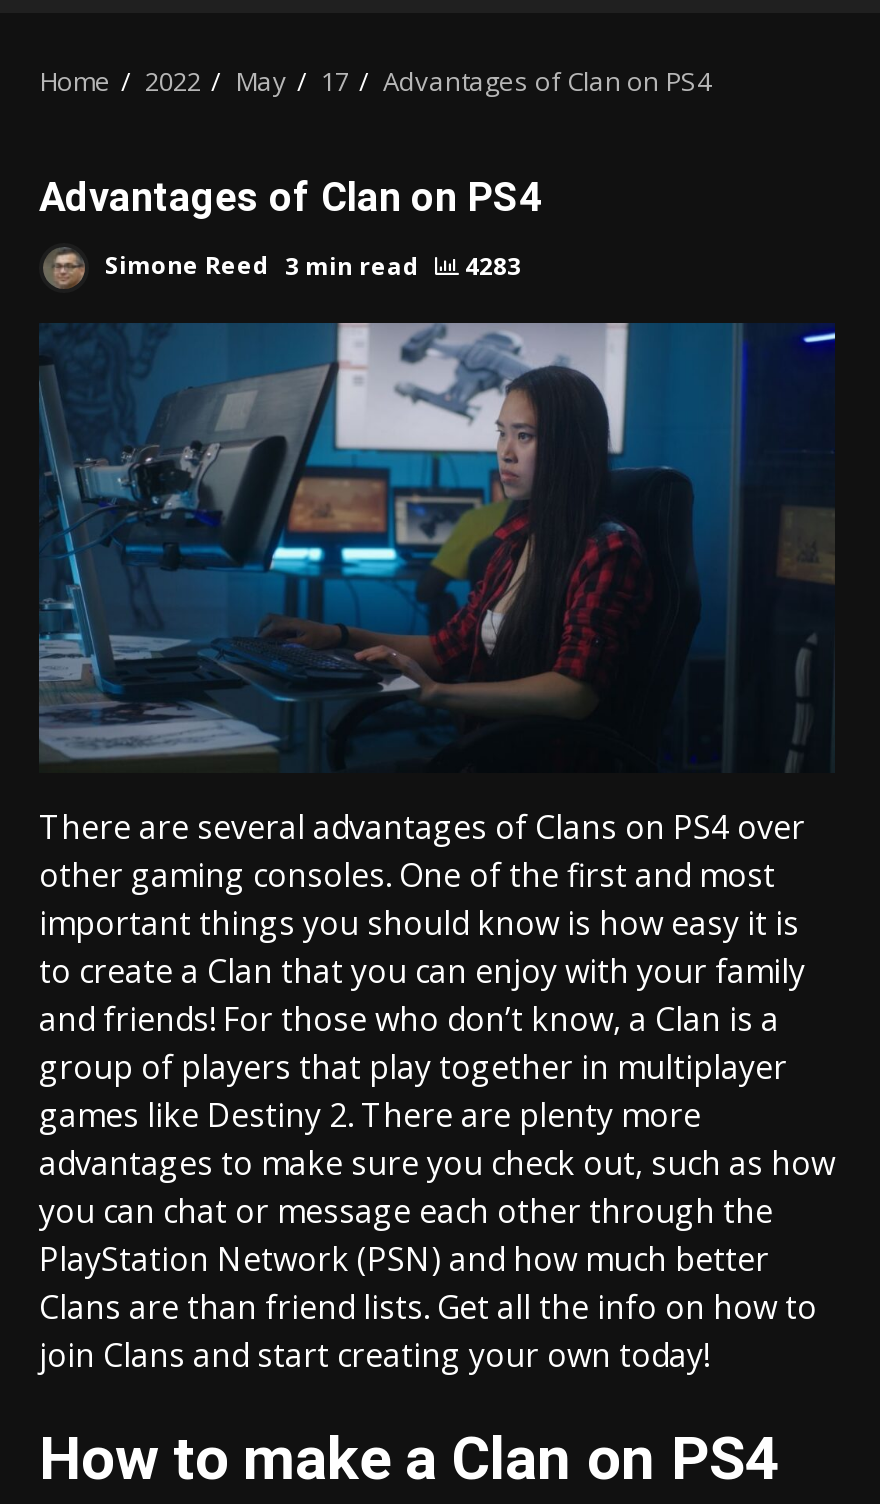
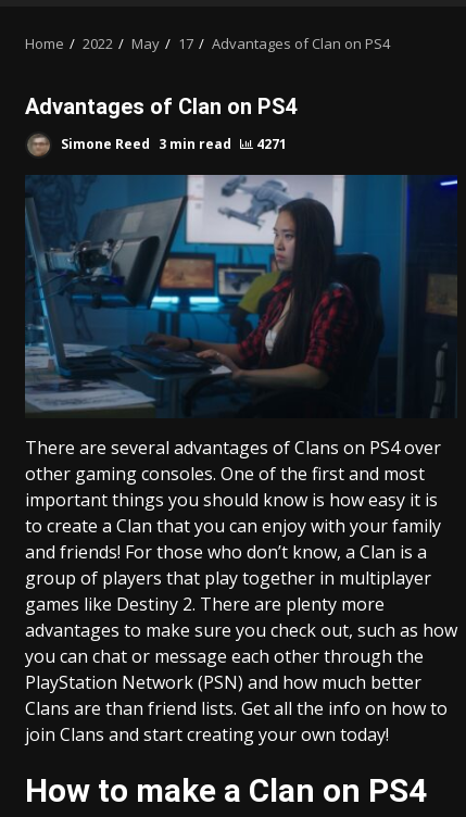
- Simone Reed 3 min read 4283
+ Simone Reed 3 min read 4271
